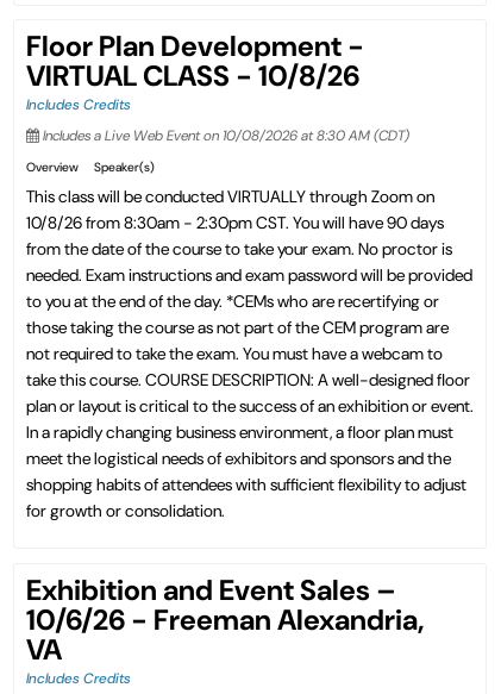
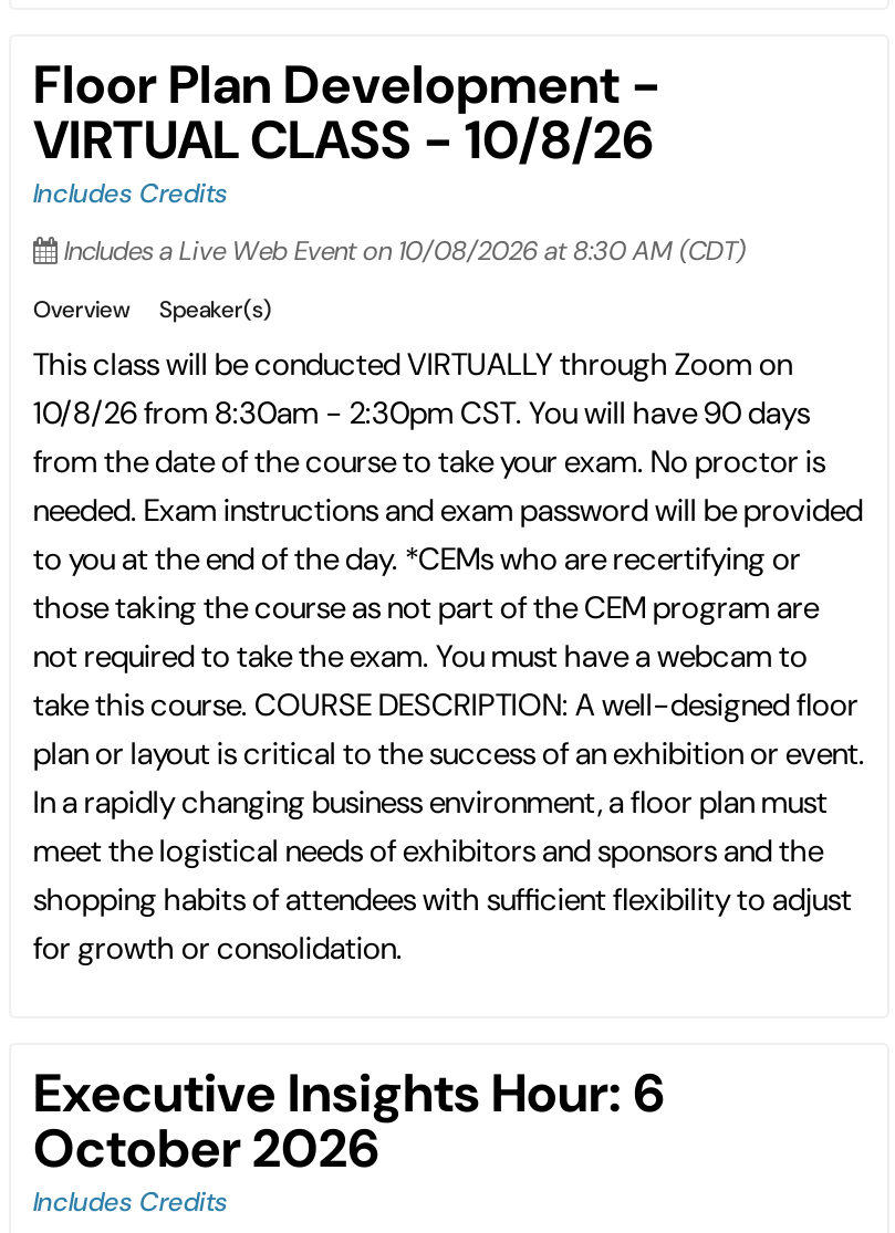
- Exhibition and Event Sales –
- 10/6/26 - Freeman Alexandria,
- VA
+ Executive Insights Hour: 6
+ October 2026
